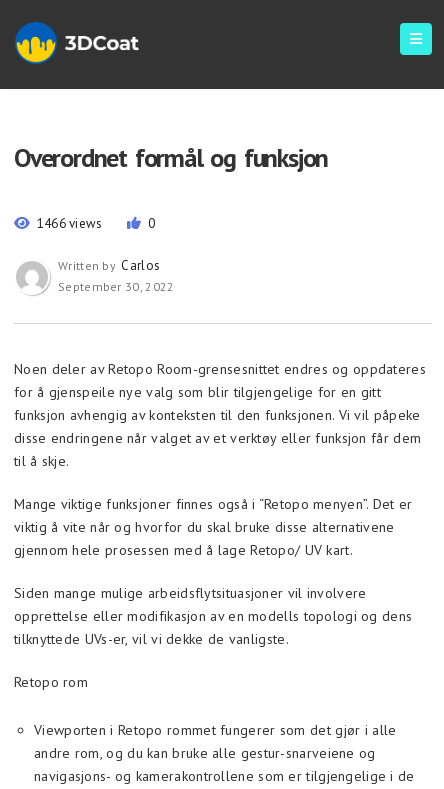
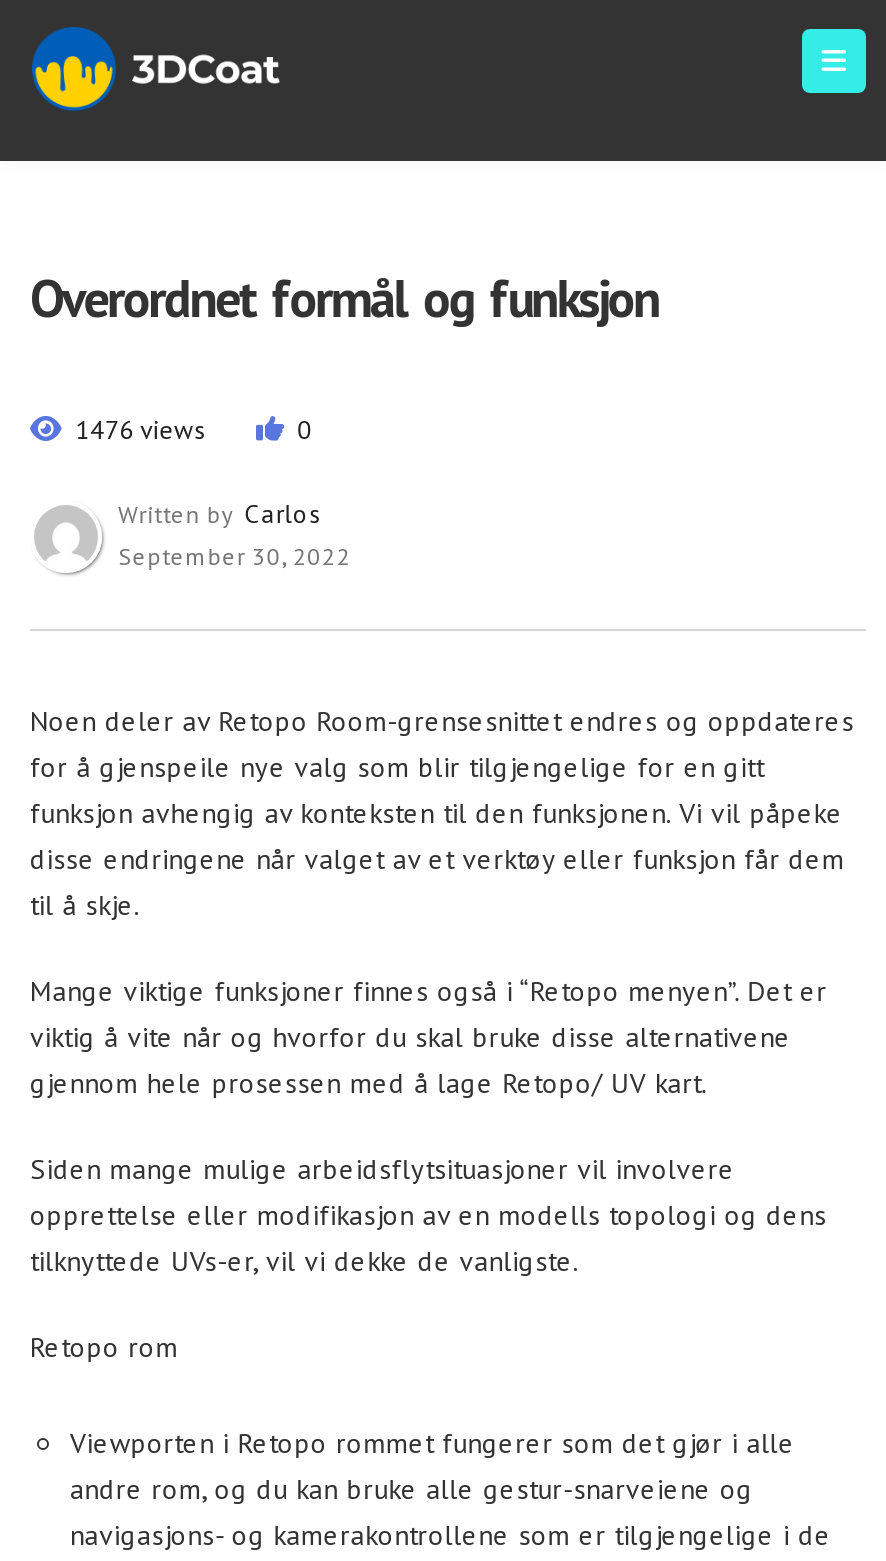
- 1466 views
+ 1476 views
